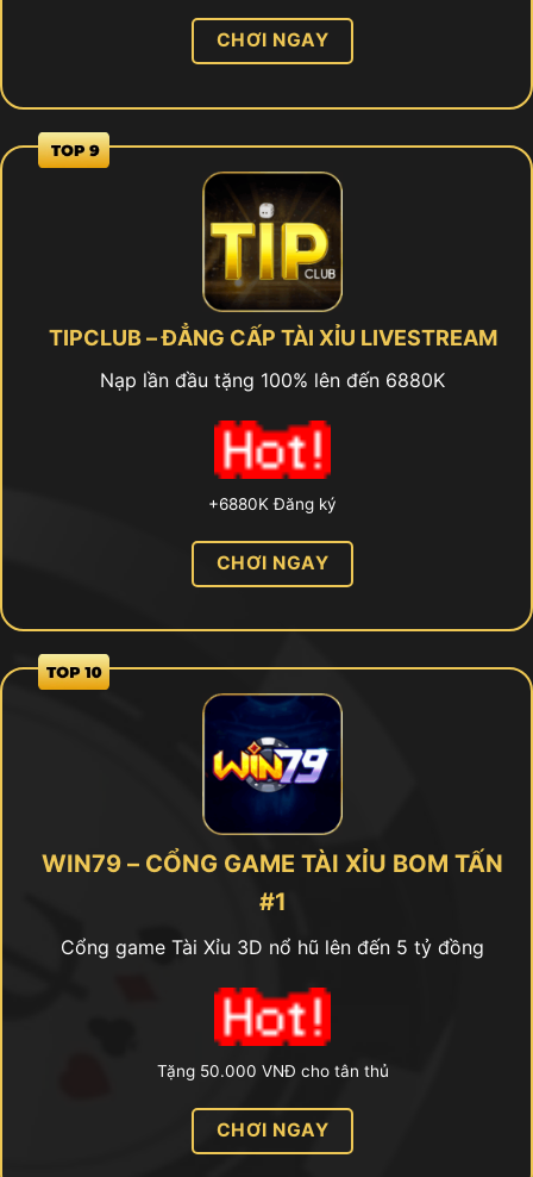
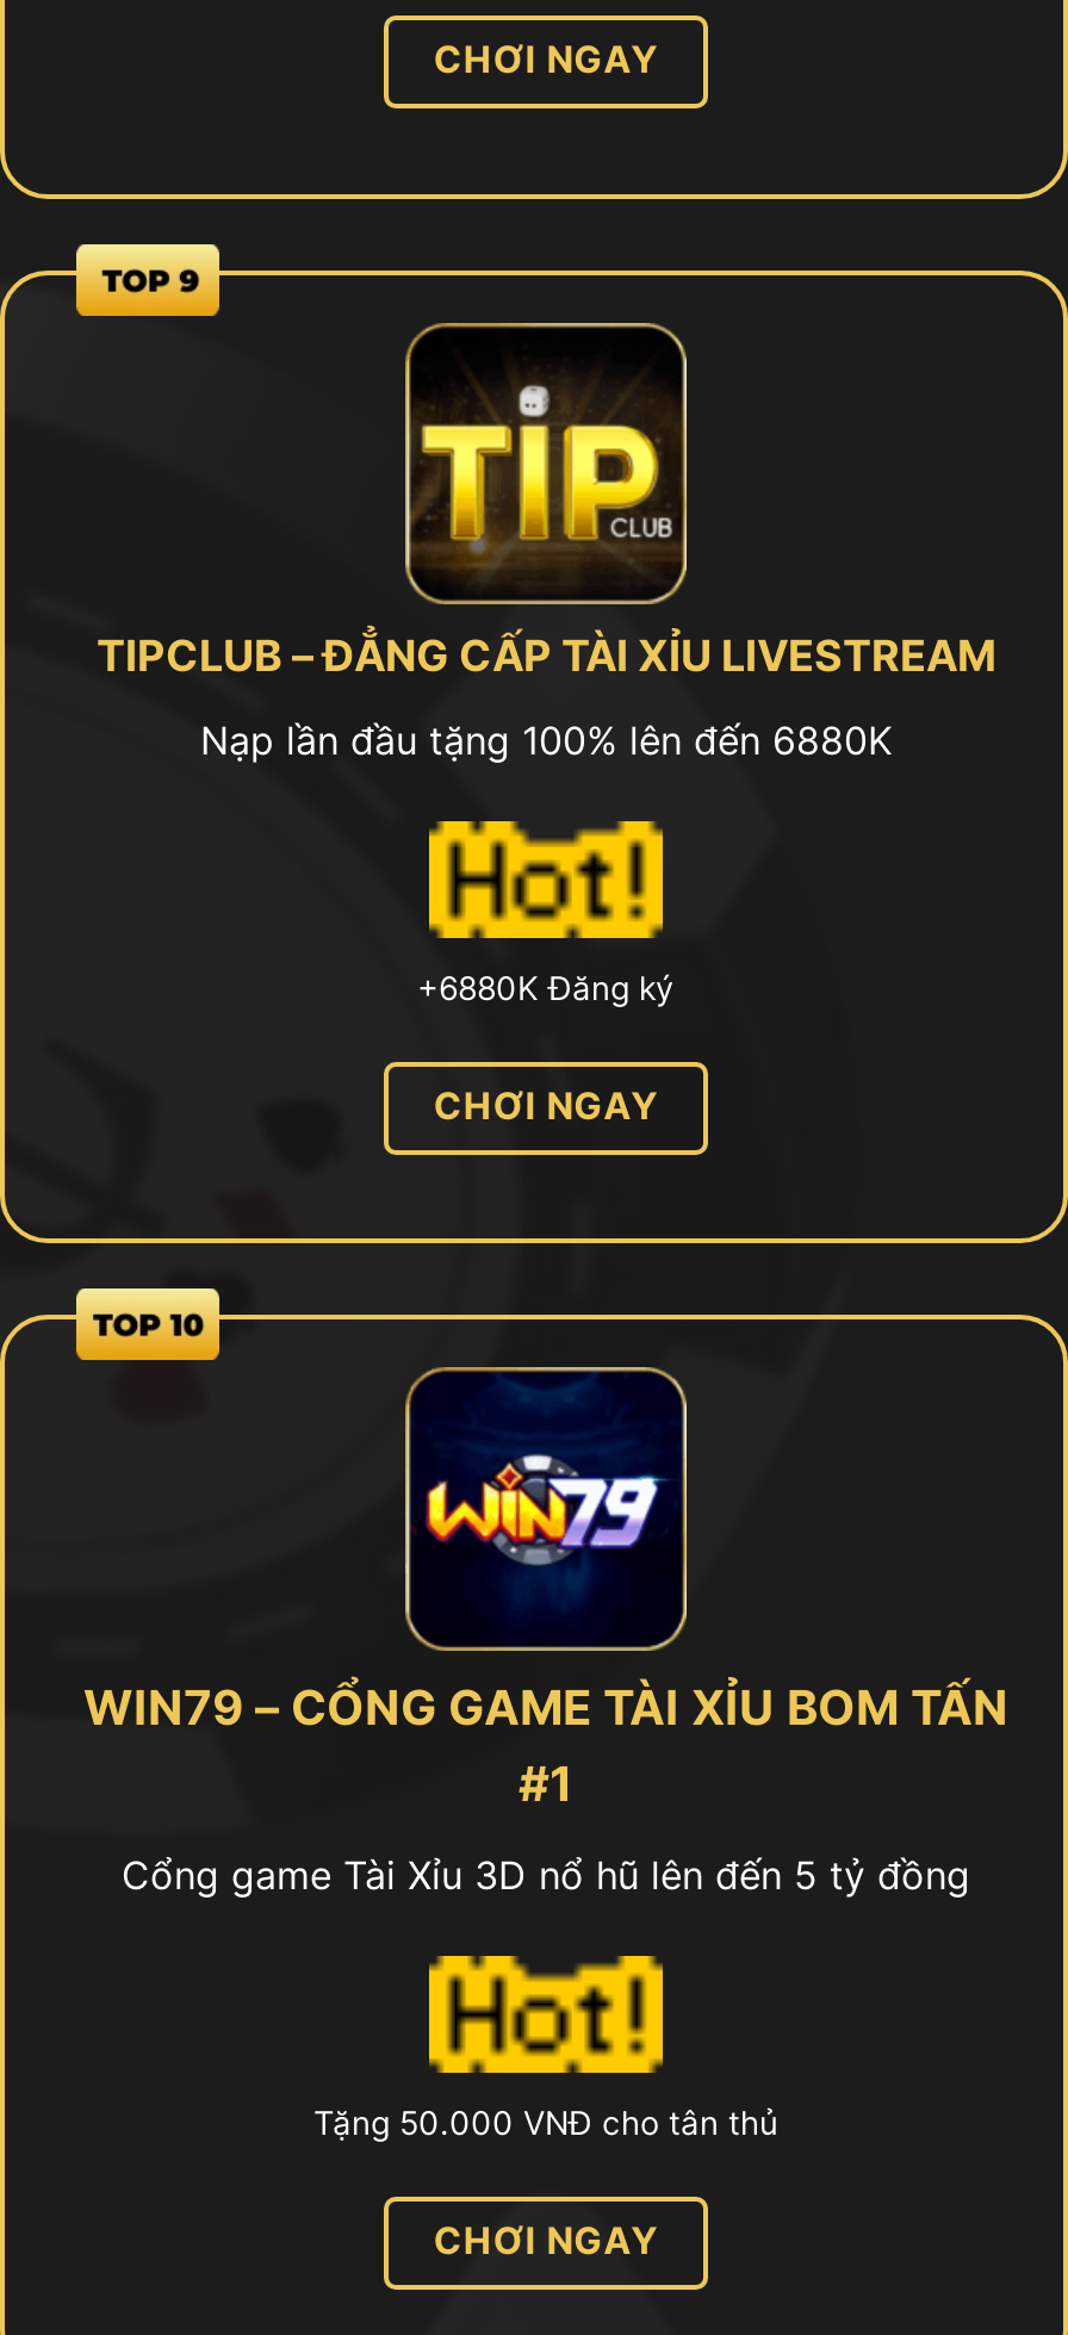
- [image]
+ [image]

- [image]
+ [image]
